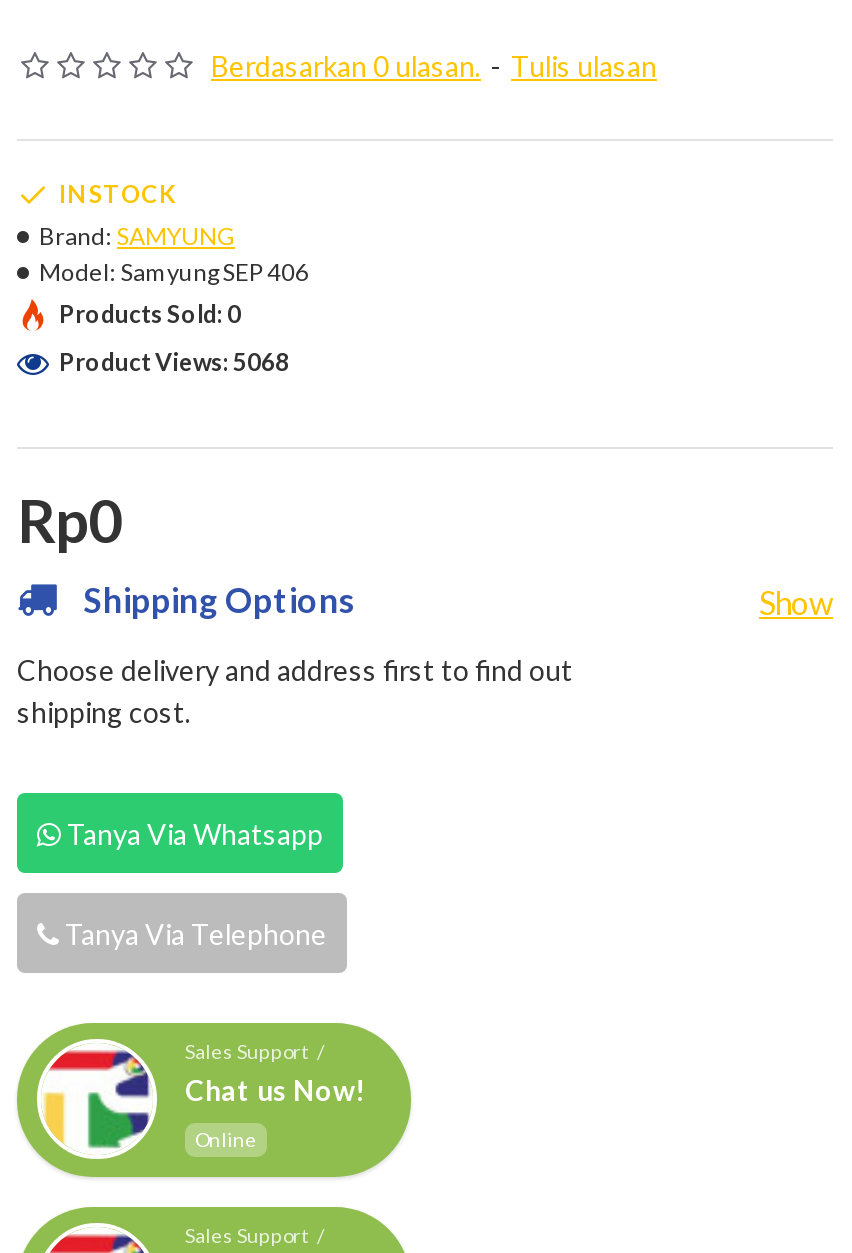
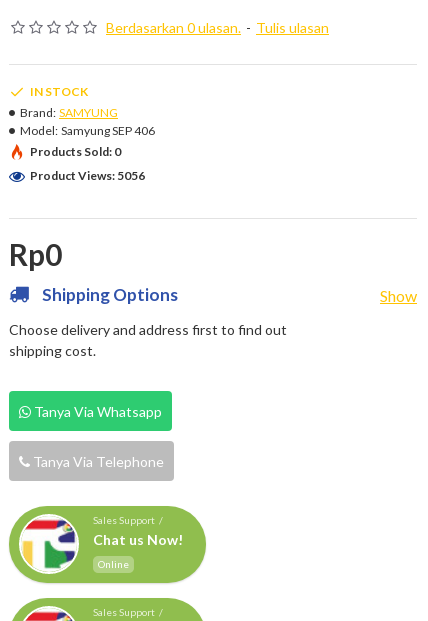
- Product Views: 5068
+ Product Views: 5056
